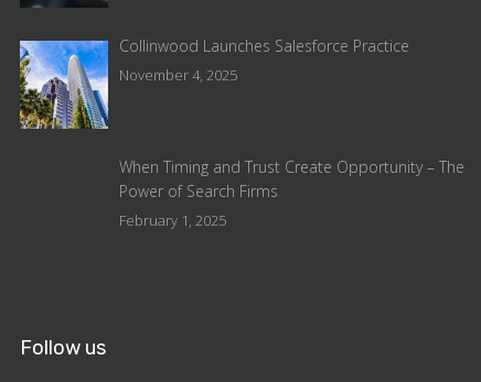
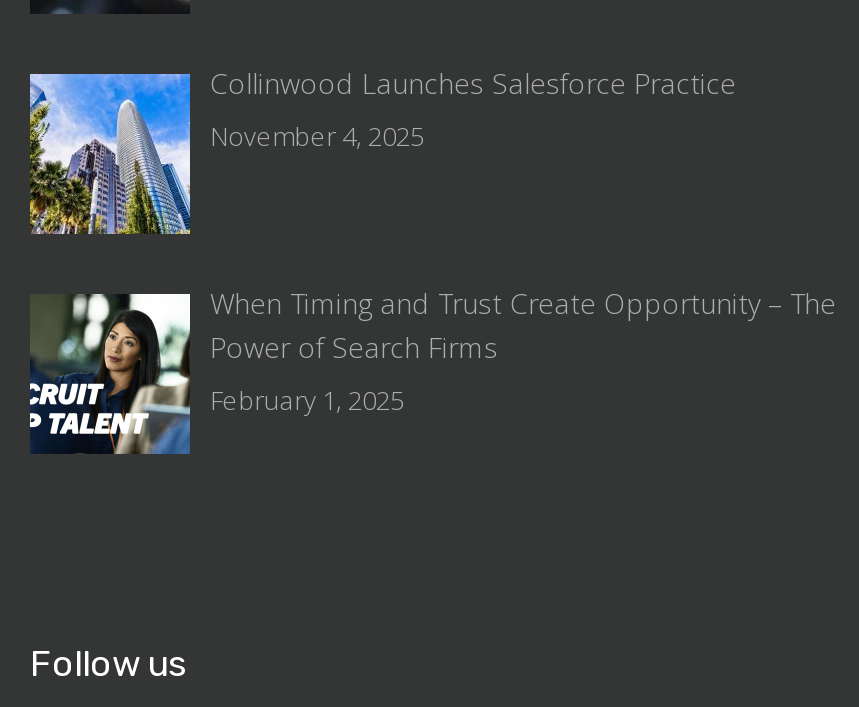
+ [image]
